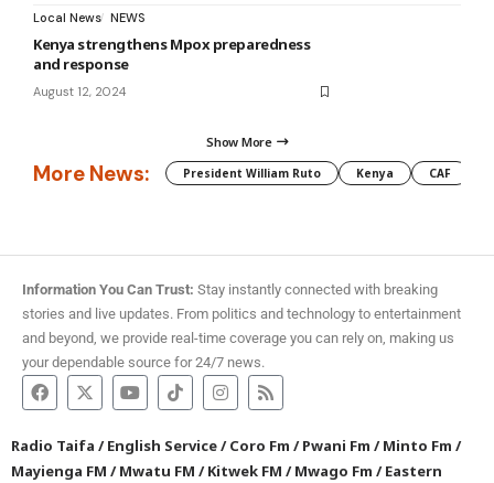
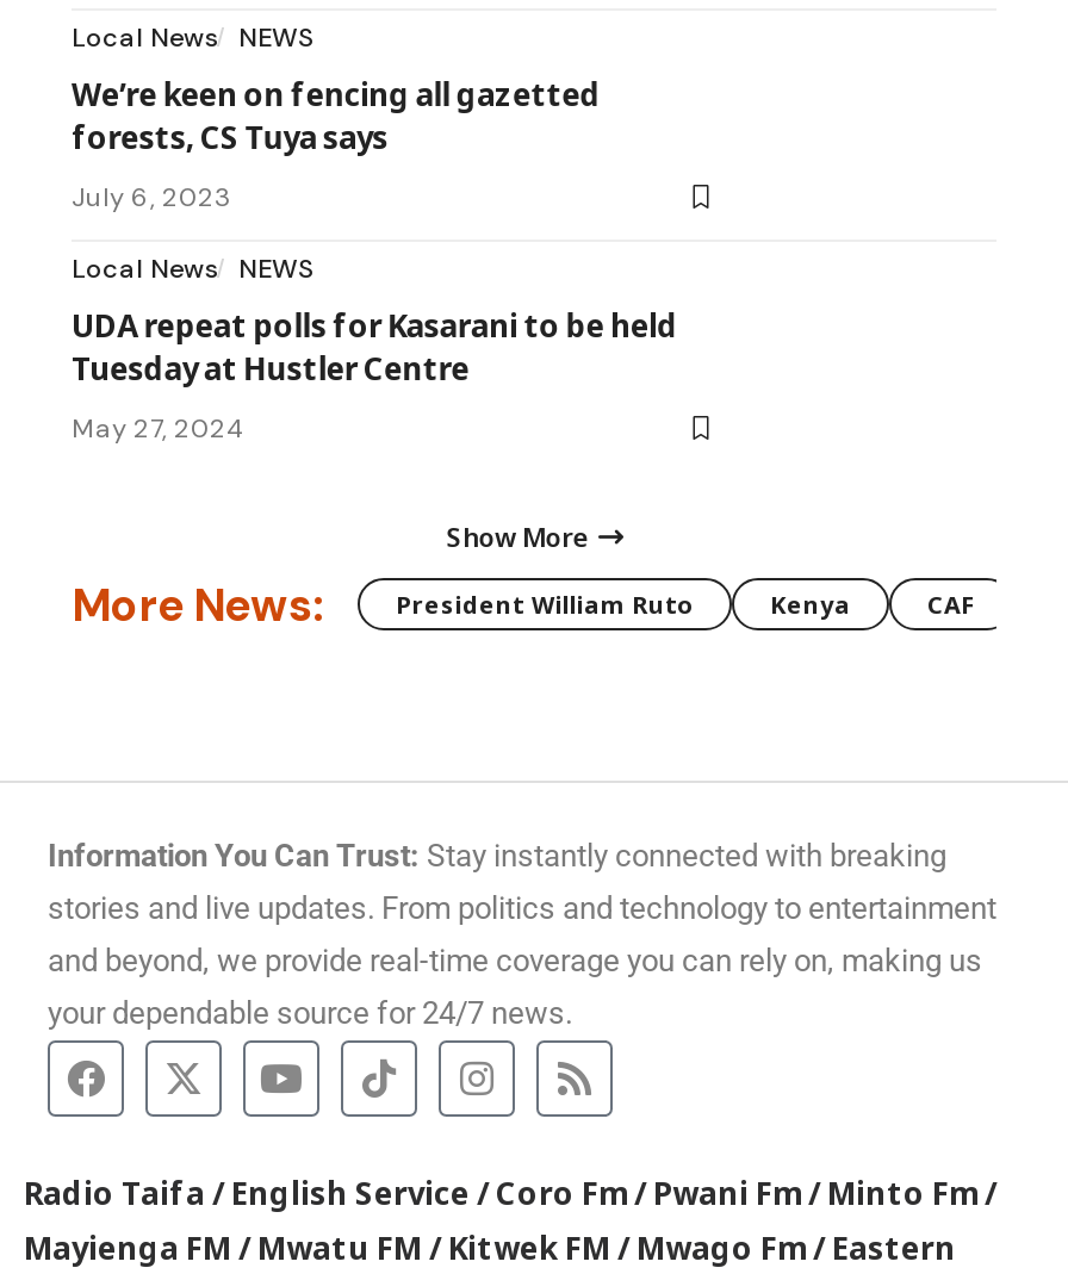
- Kenya strengthens Mpox preparedness
- and response
- August 12, 2024
+ We’re keen on fencing all gazetted
+ forests, CS Tuya says
+ July 6, 2023
+ Local News NEWS
+ UDA repeat polls for Kasarani to be held
+ Tuesday at Hustler Centre
+ May 27, 2024
